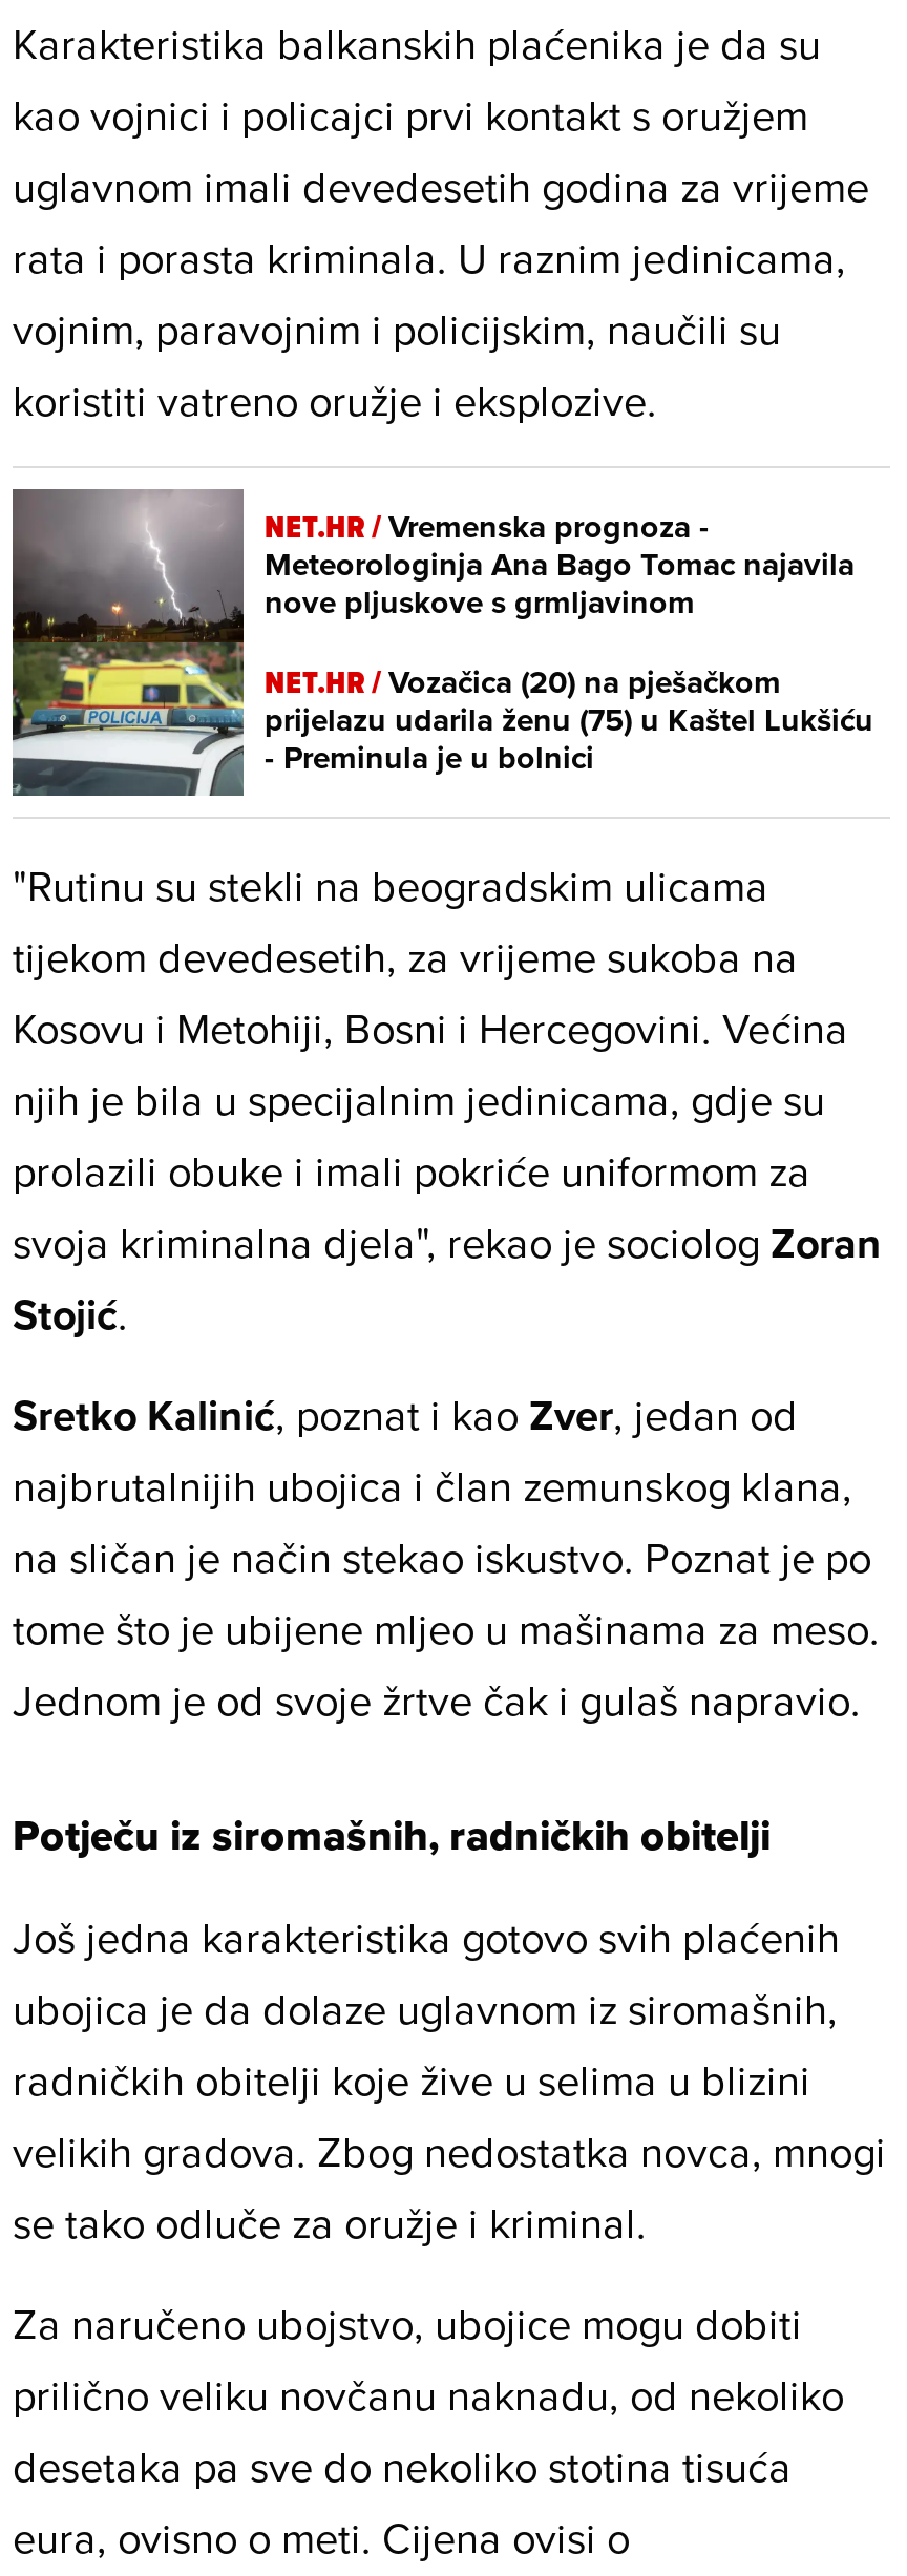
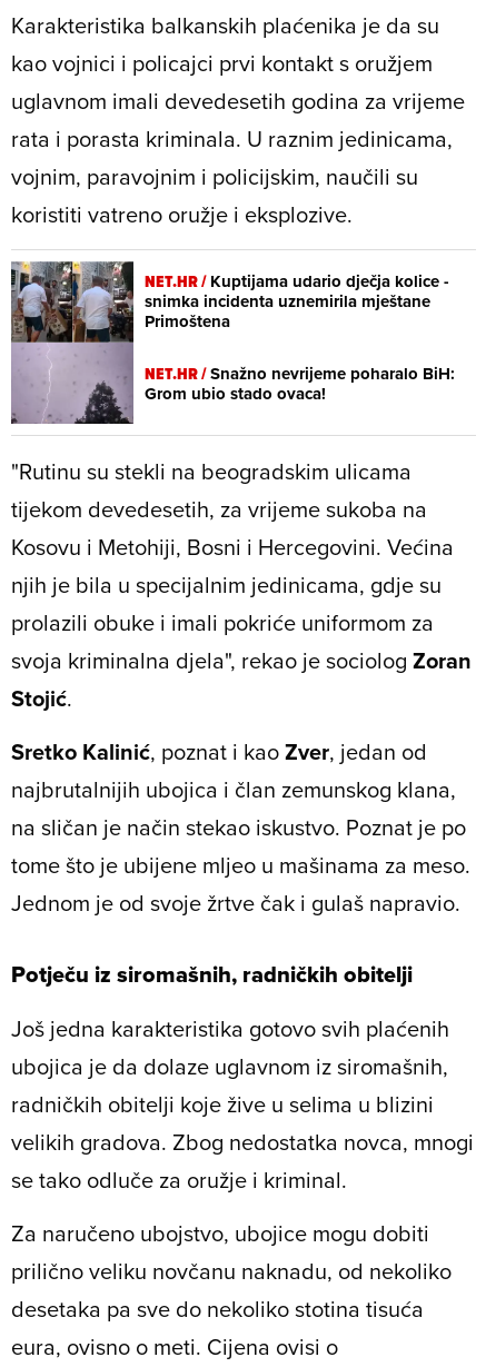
- [image]
- NET.HR /Vremenska prognoza -
- Meteorologinja Ana Bago Tomac najavila
- nove pljuskove s grmljavinom
+ [image]
+ NET.HR /Kuptijama udario dječja kolice -
+ snimka incidenta uznemirila mještane
+ Primoštena

- NET.HR /Vozačica (20) na pješačkom
- prijelazu udarila ženu (75) u Kaštel Lukšiću
- - Preminula je u bolnici
+ NET.HR / Snažno nevrijeme poharalo BiH:
+ Grom ubio stado ovaca!
